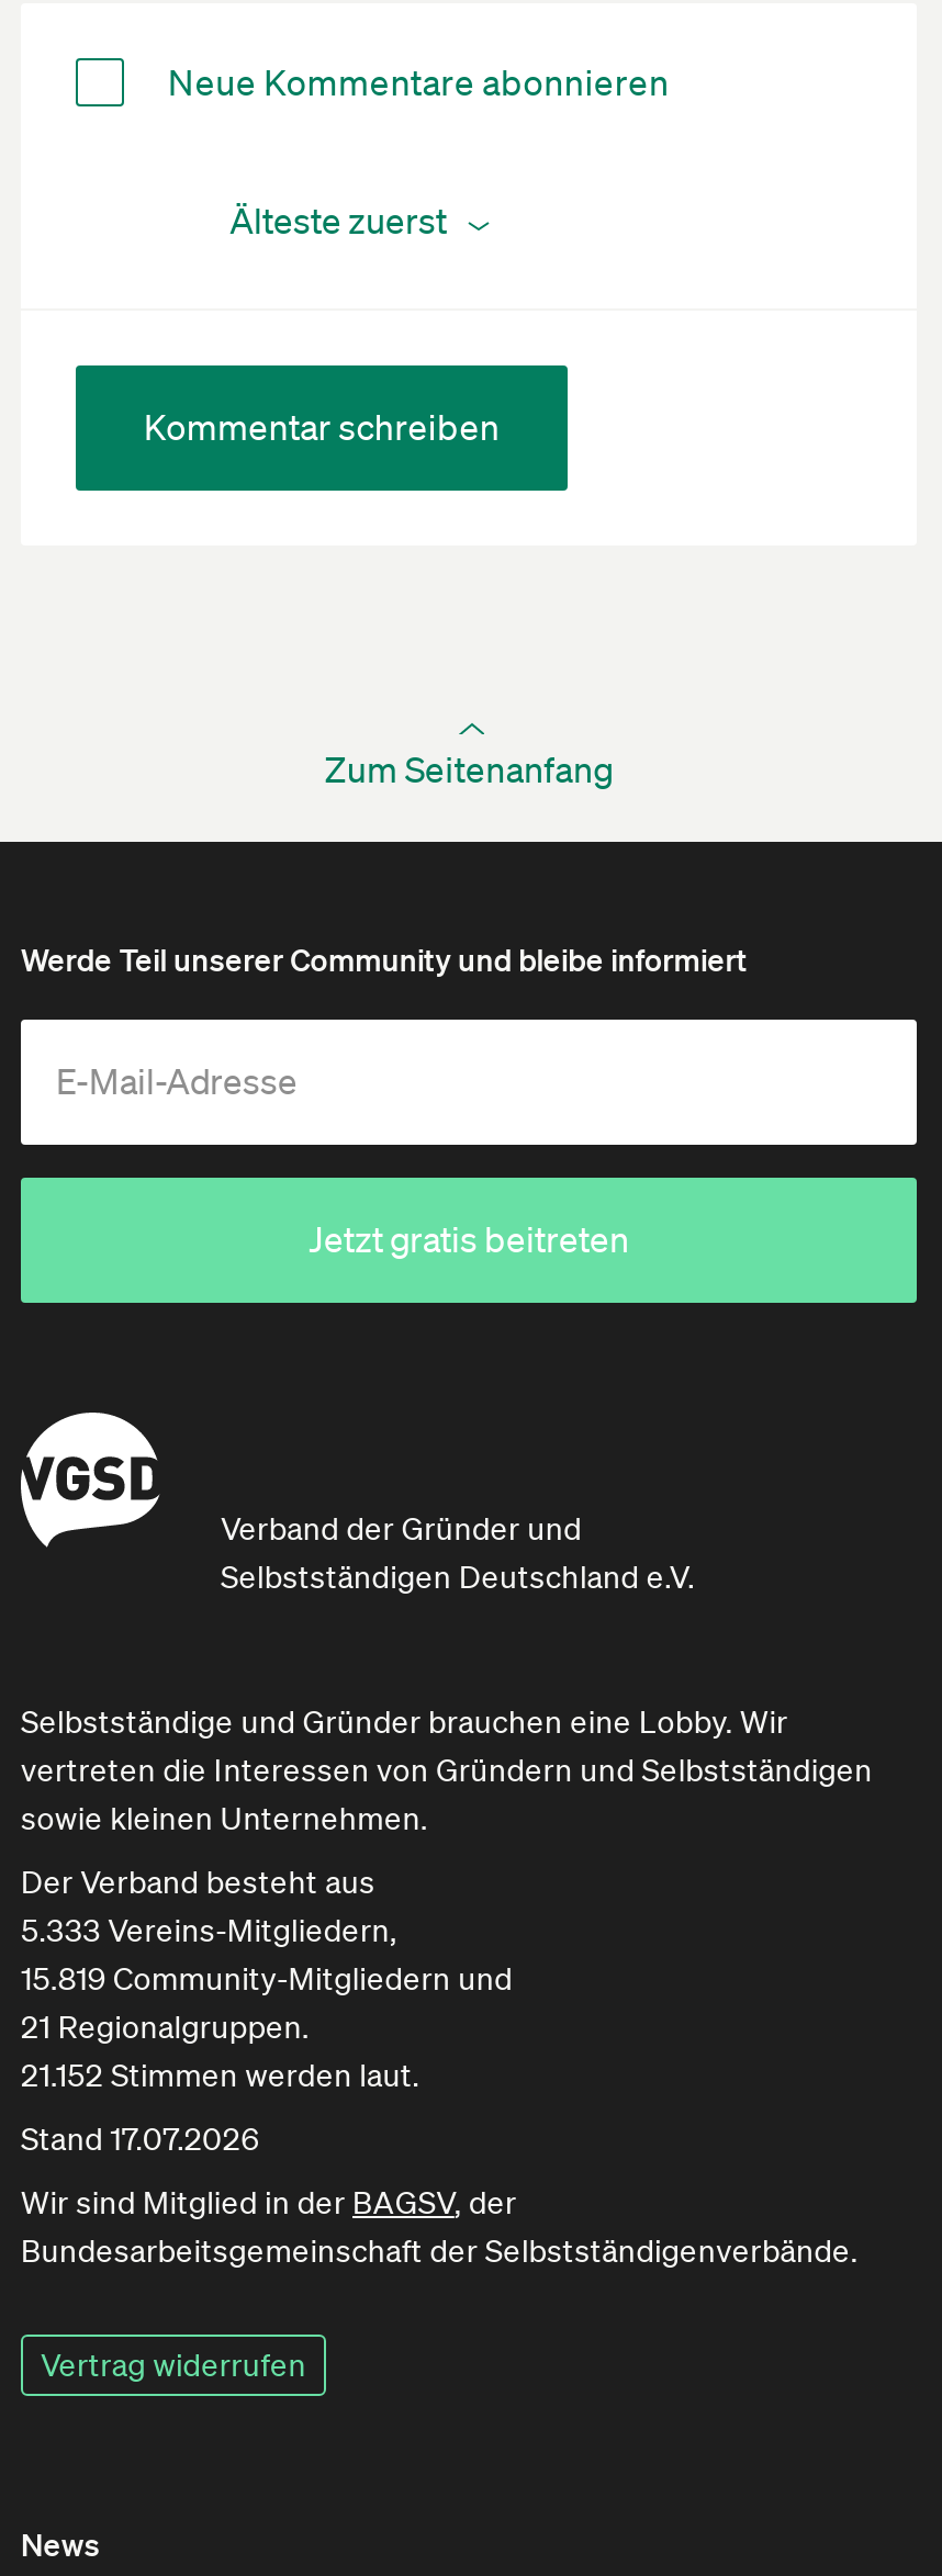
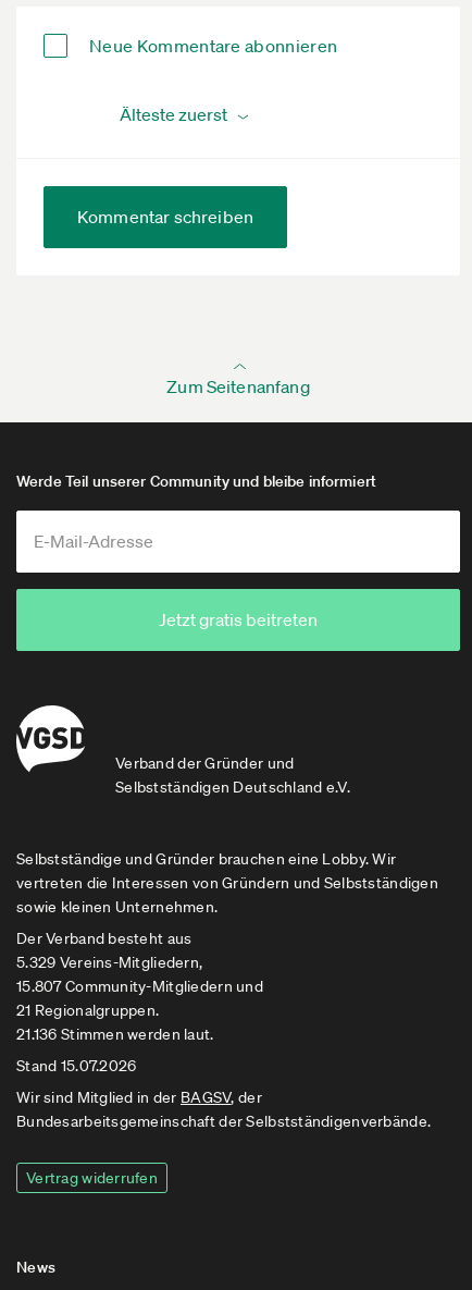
- 5.333 Vereins-Mitgliedern,
+ 5.329 Vereins-Mitgliedern,

- 15.819 Community-Mitgliedern und
+ 15.807 Community-Mitgliedern und

- 21.152 Stimmen werden laut.
+ 21.136 Stimmen werden laut.

- Stand 17.07.2026
+ Stand 15.07.2026
